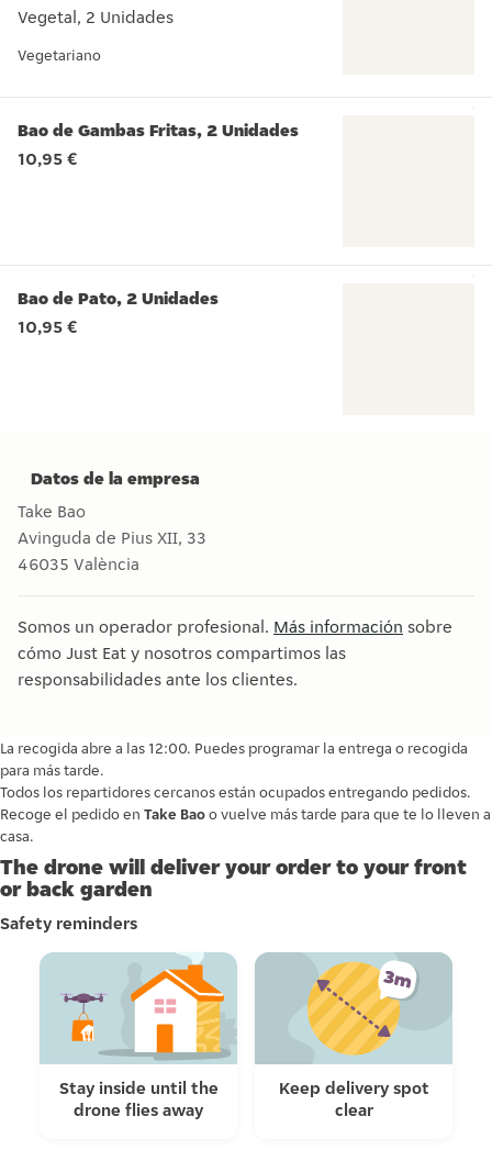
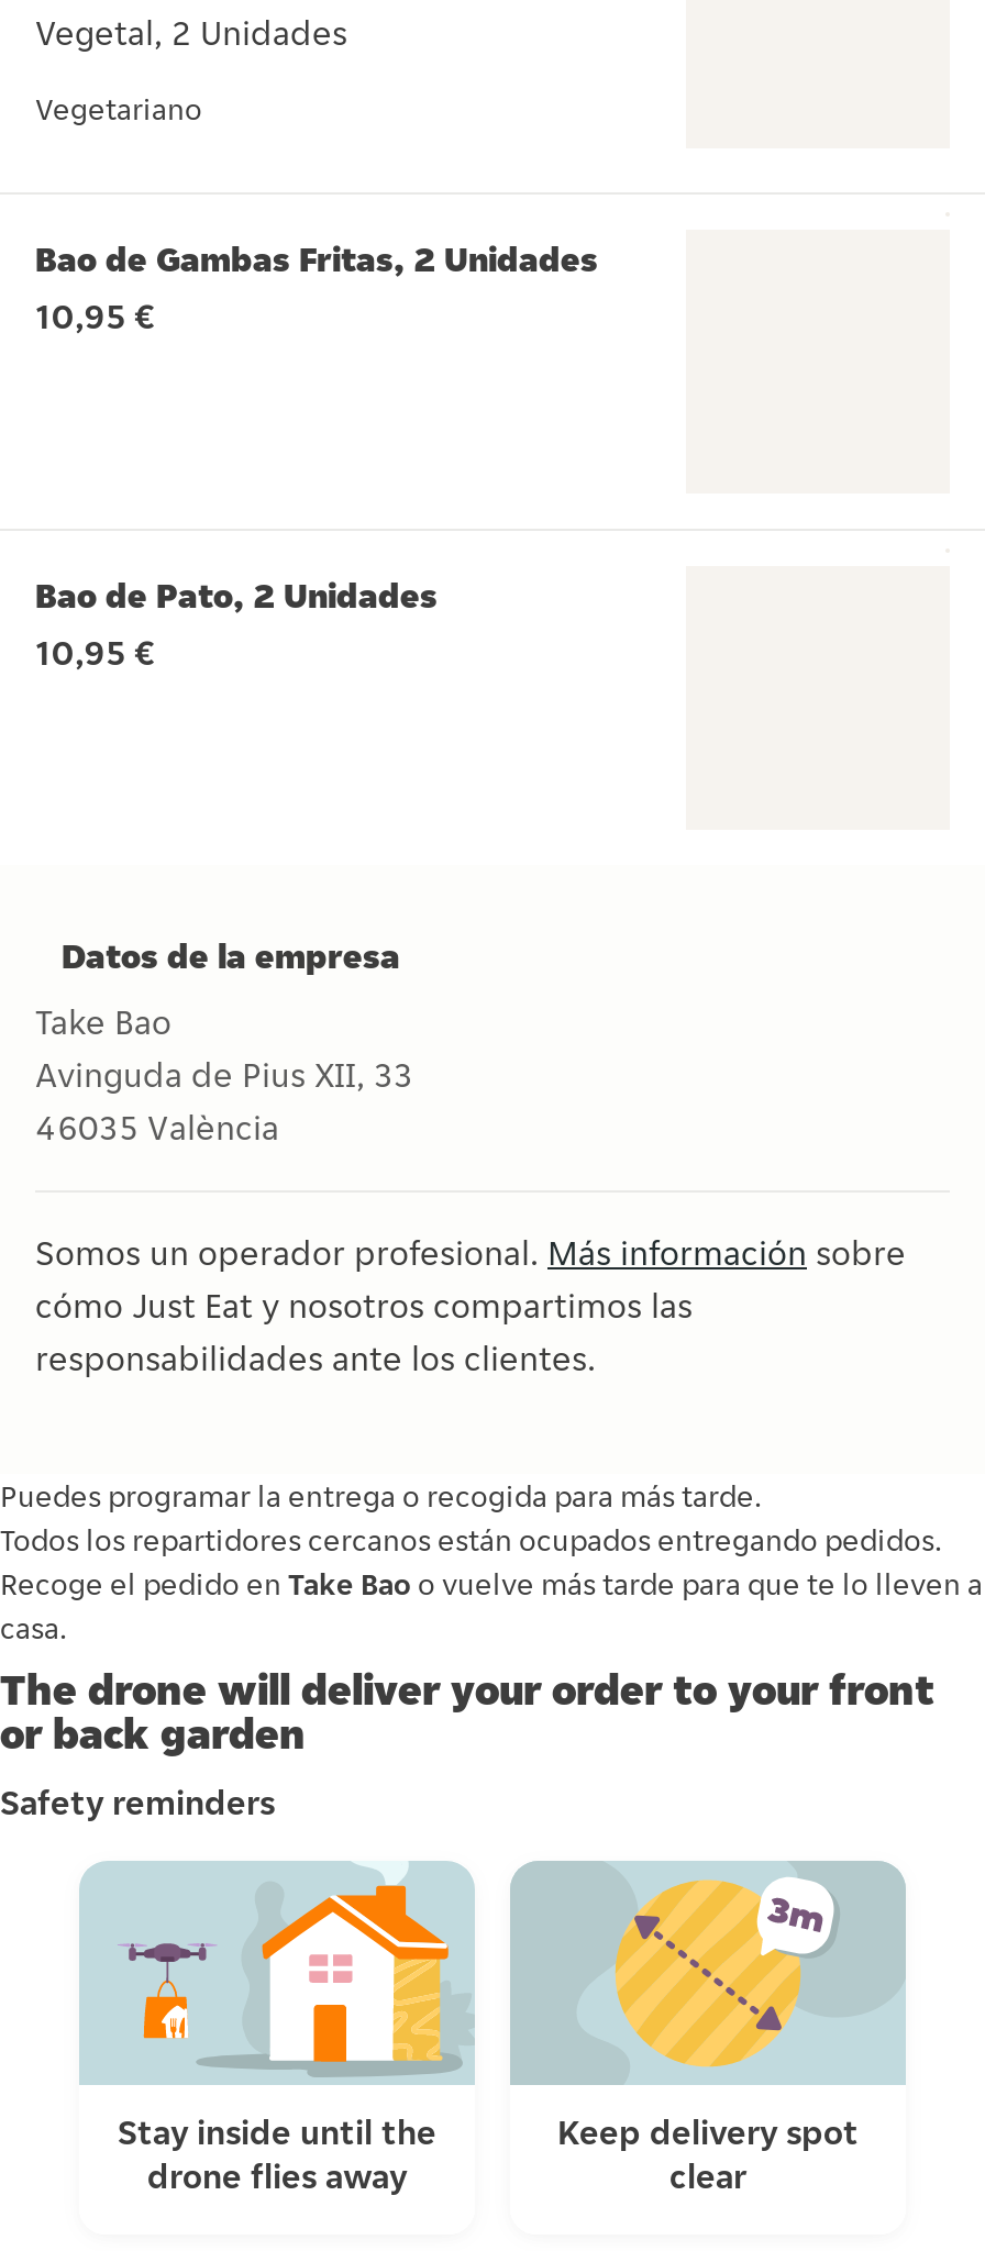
- La recogida abre a las 12:00. Puedes programar la entrega o recogida
- para más tarde.
+ Puedes programar la entrega o recogida para más tarde.
